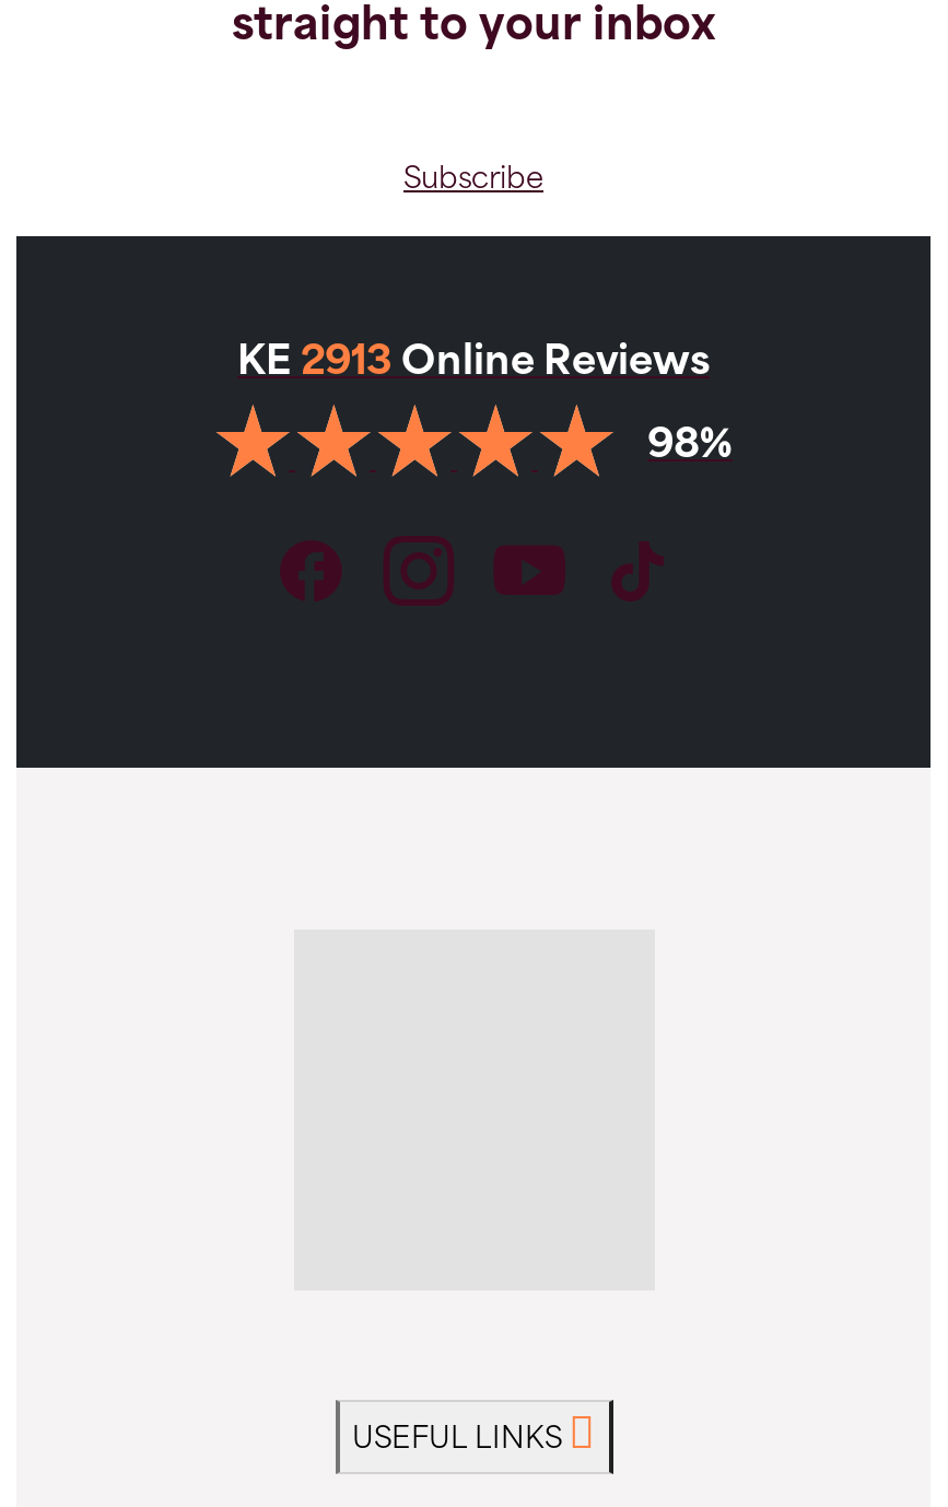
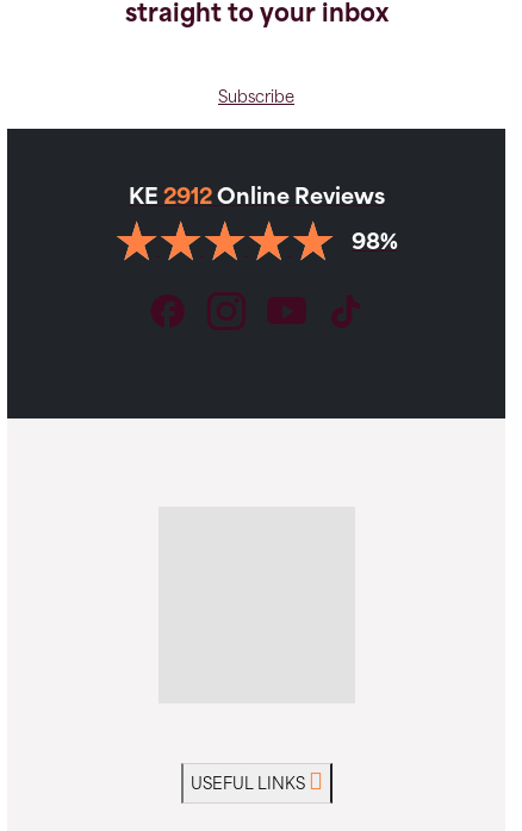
- KE 2913 Online Reviews
+ KE 2912 Online Reviews
